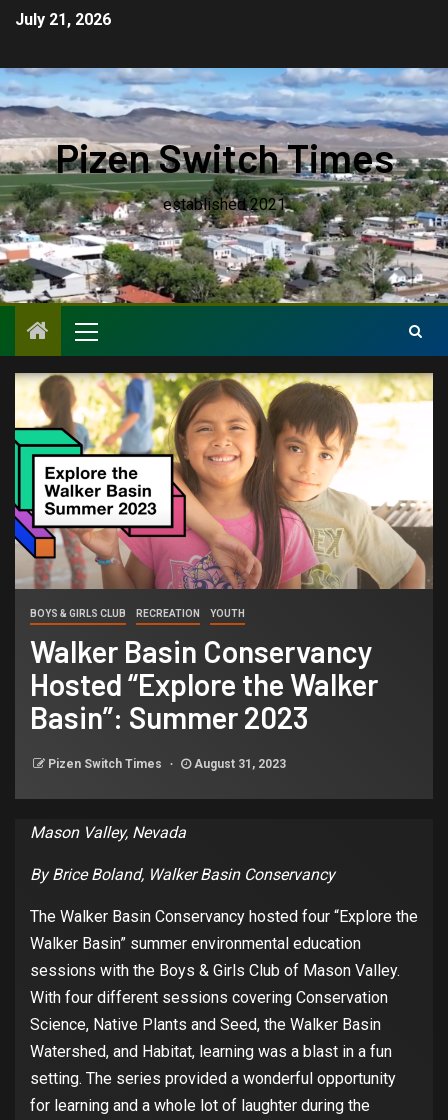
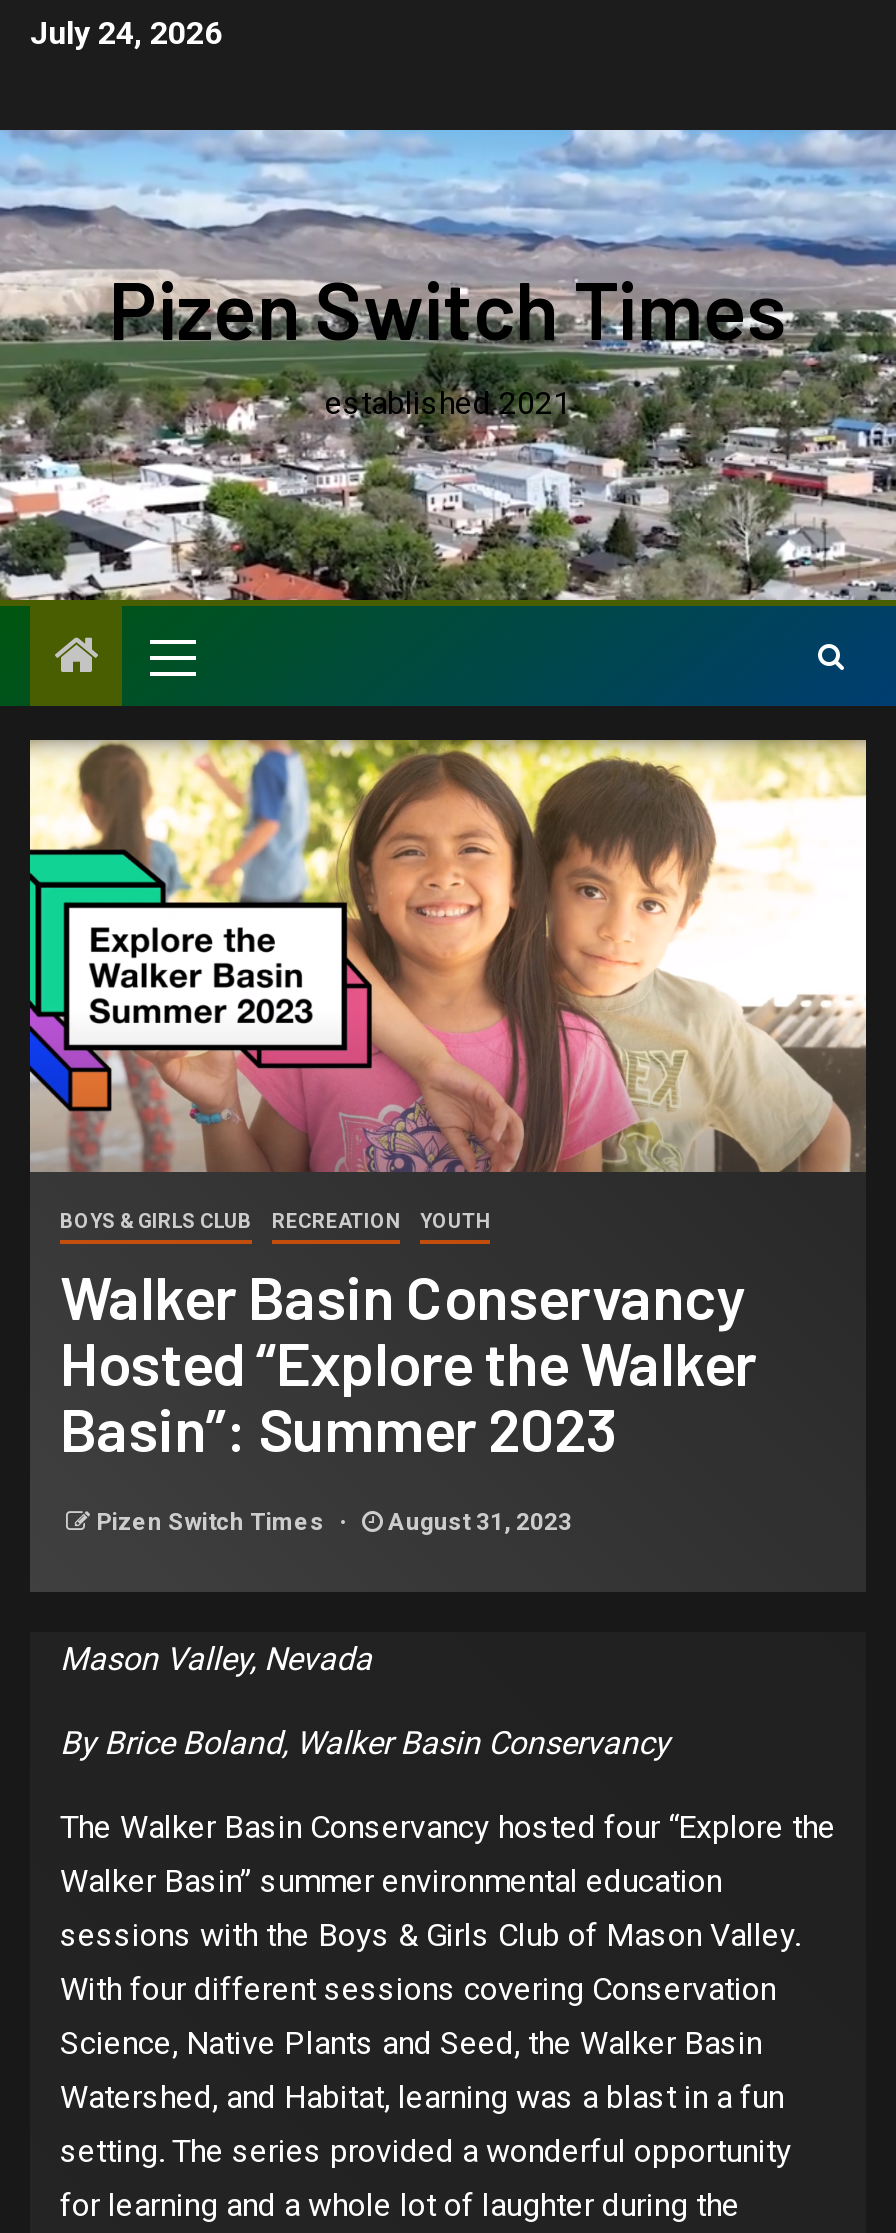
- July 21, 2026
+ July 24, 2026
